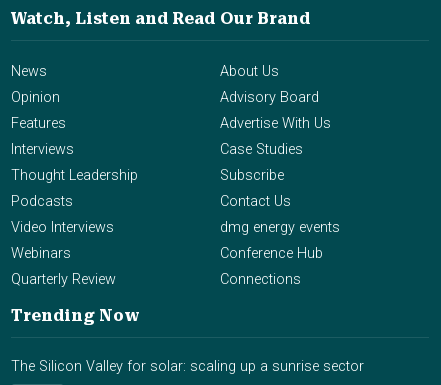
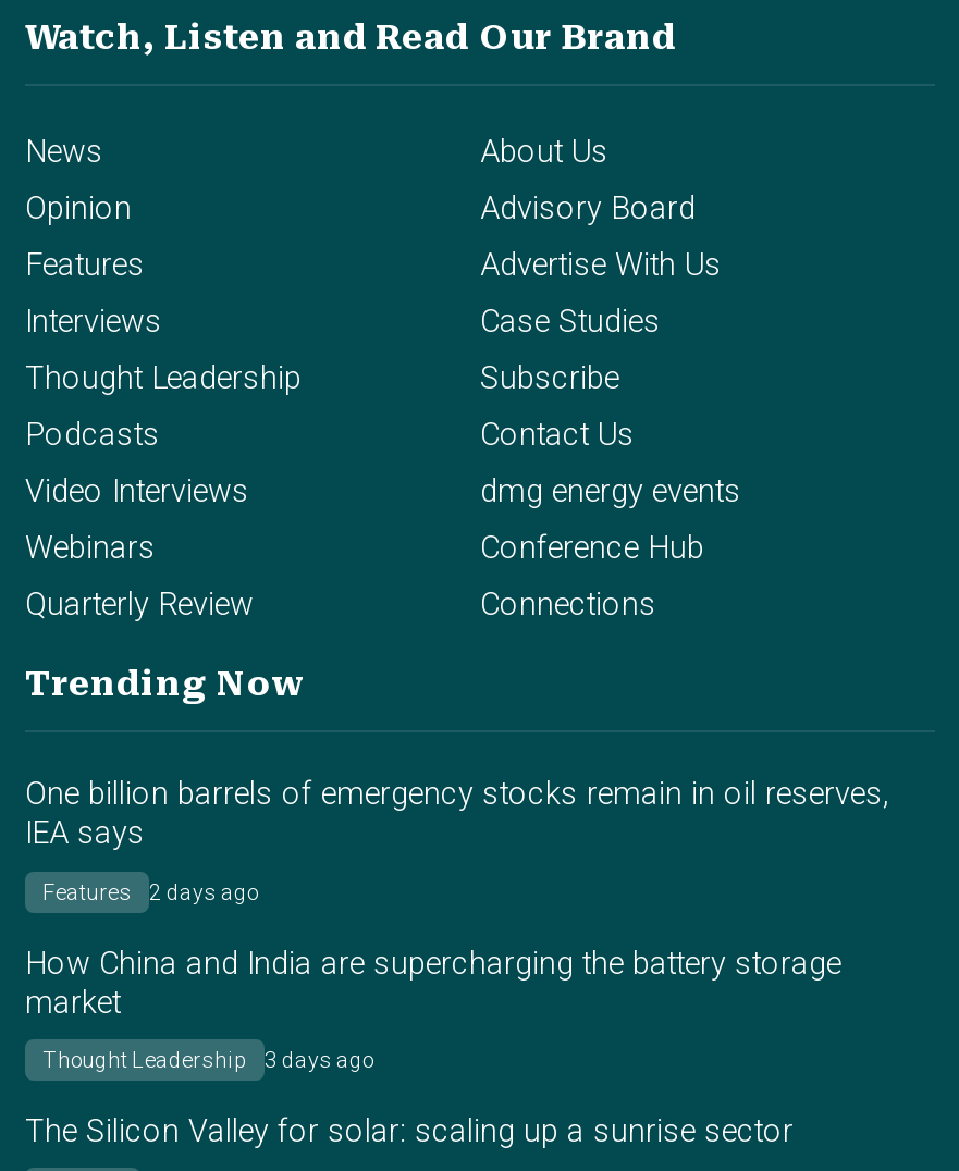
+ One billion barrels of emergency stocks remain in oil reserves,
+ IEA says
+ Features
+ 2 days ago
+ How China and India are supercharging the battery storage
+ market
+ Thought Leadership
+ 3 days ago
